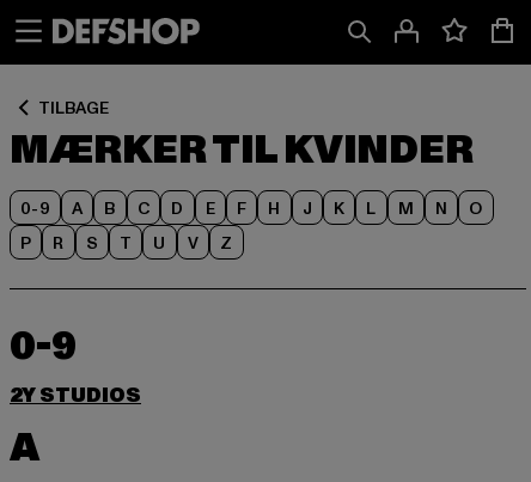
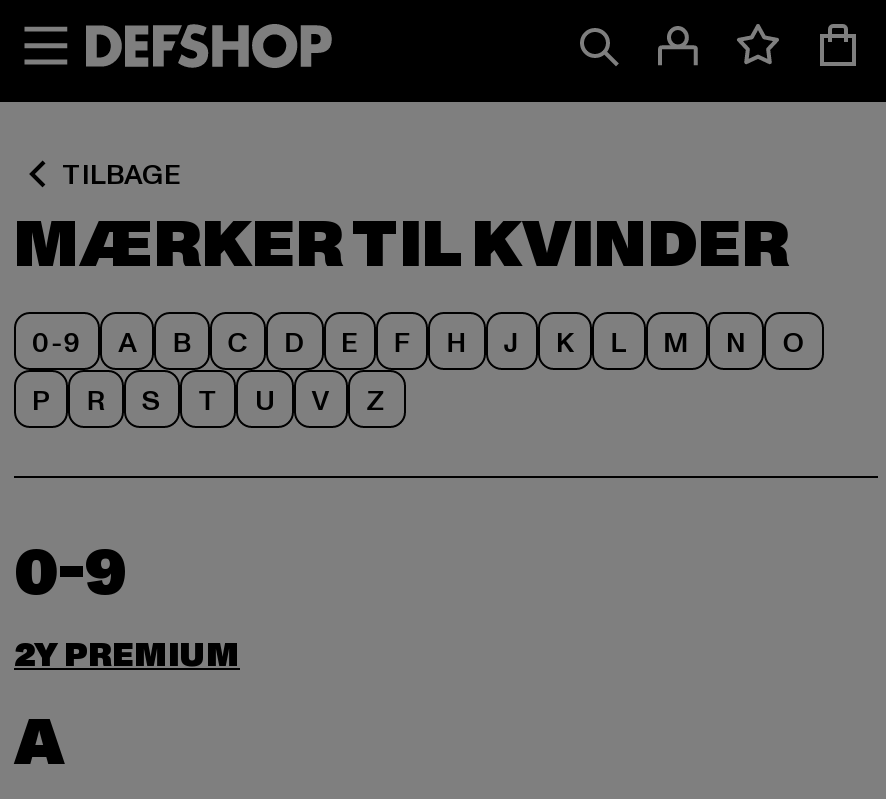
- 2Y STUDIOS
+ 2Y PREMIUM
